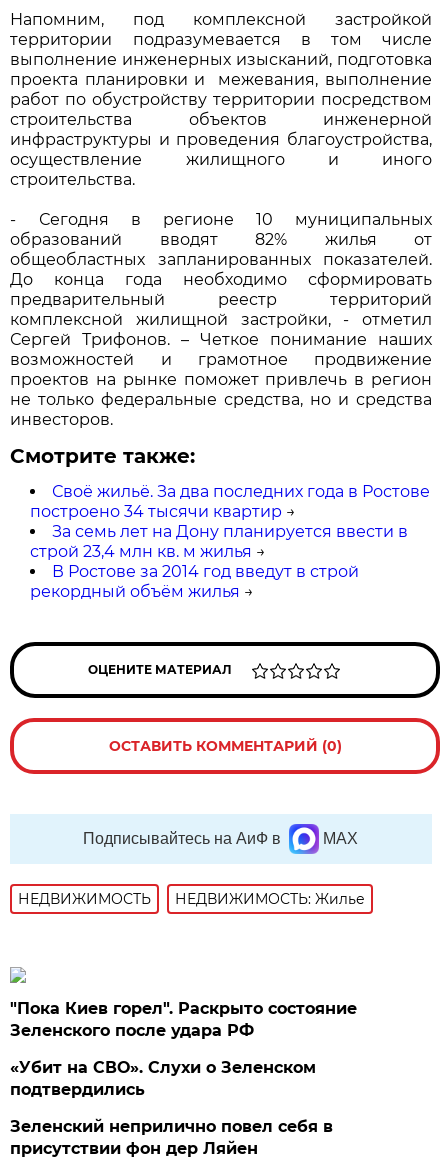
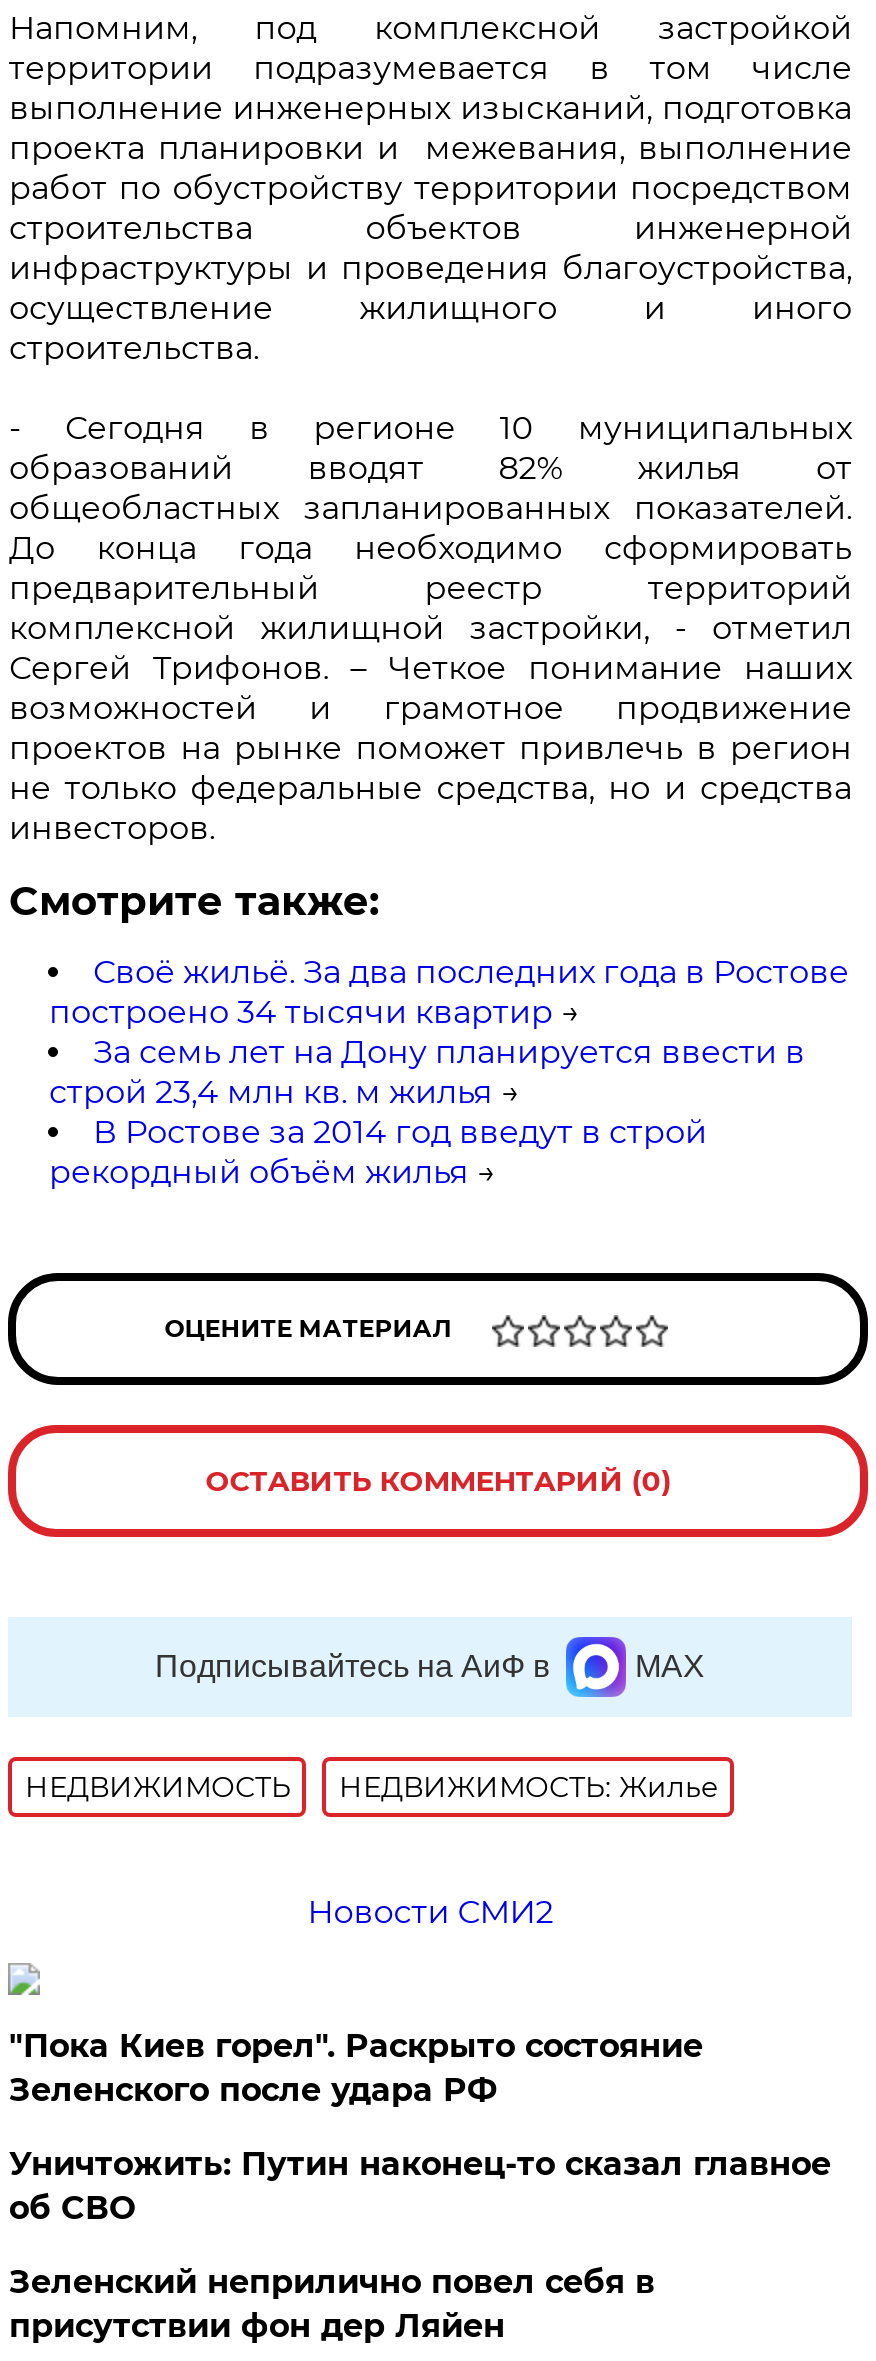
+ Новости СМИ2

- «Убит на СВО». Слухи о Зеленском
- подтвердились
+ Уничтожить: Путин наконец-то сказал главное
+ об СВО
